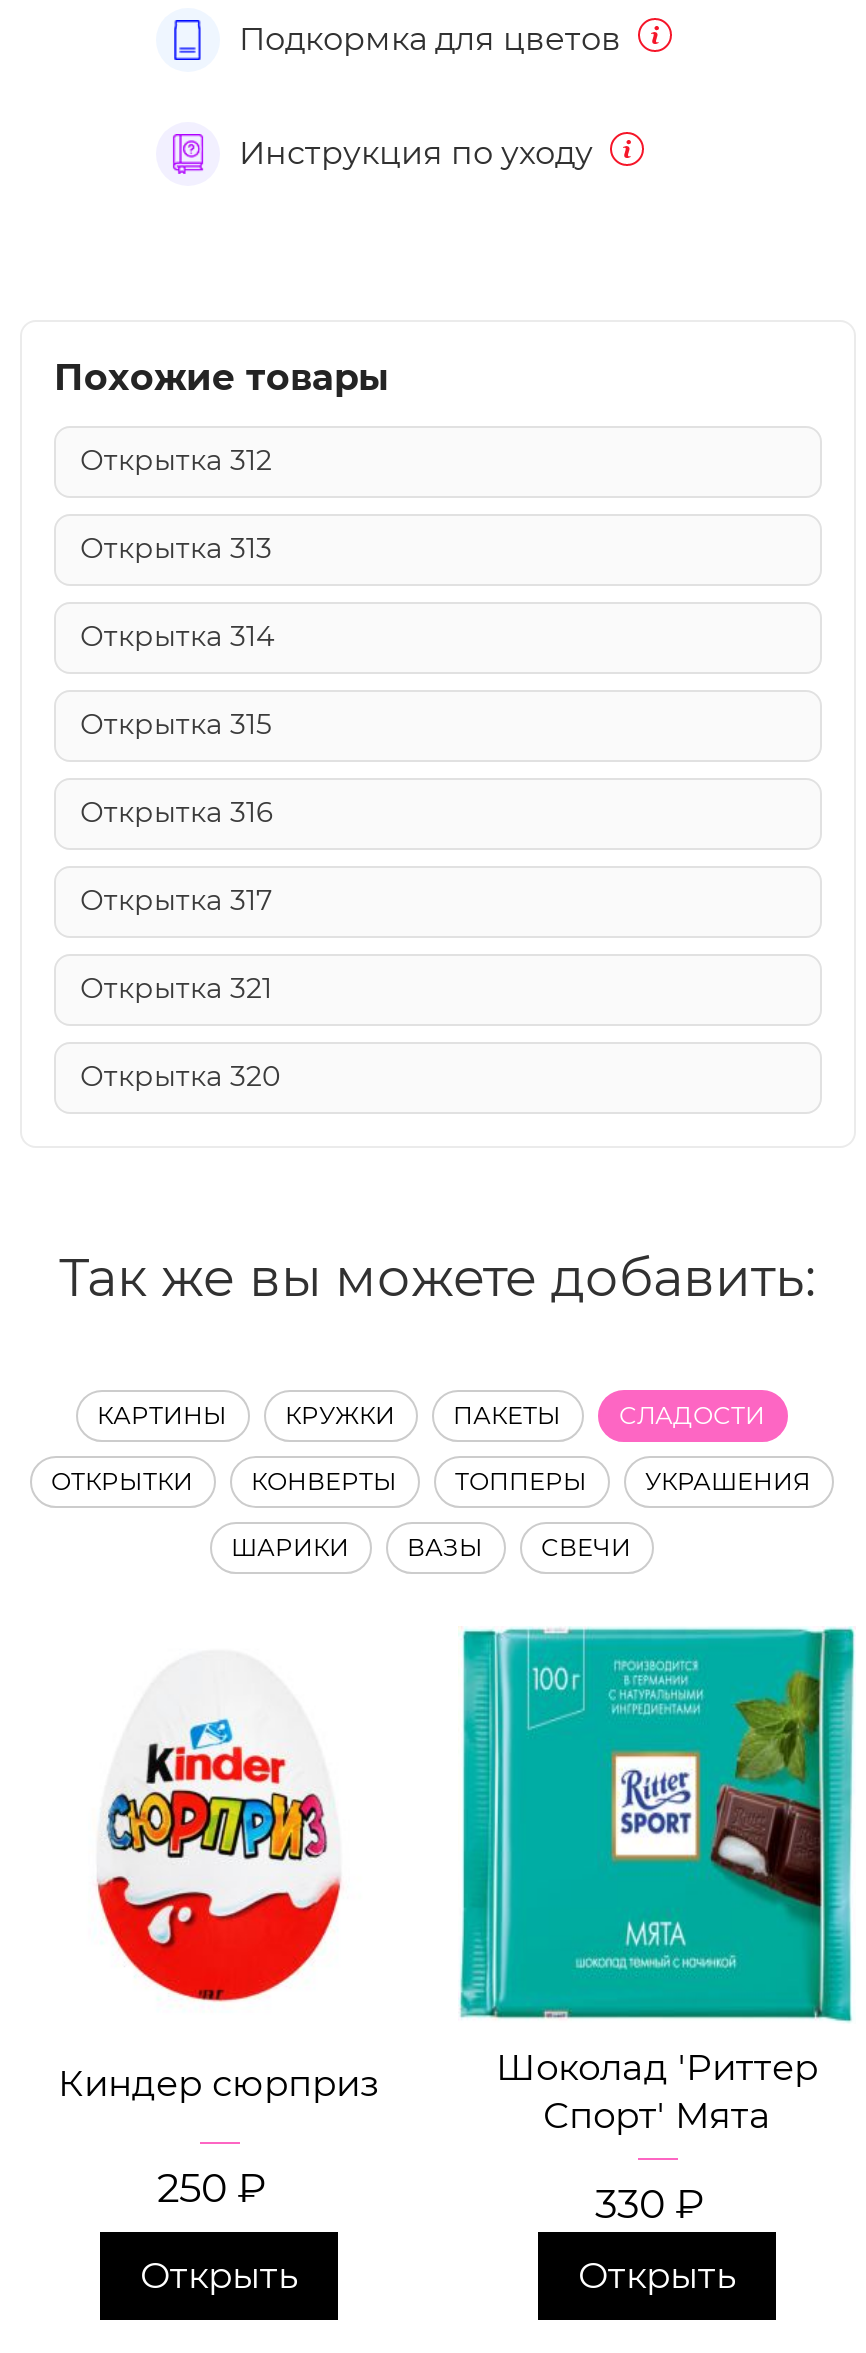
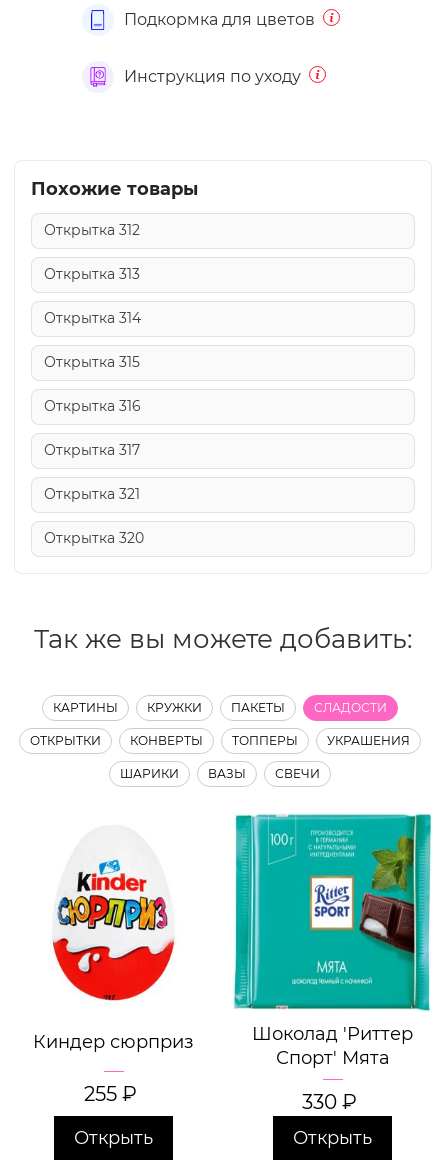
- 250 ₽
+ 255 ₽
